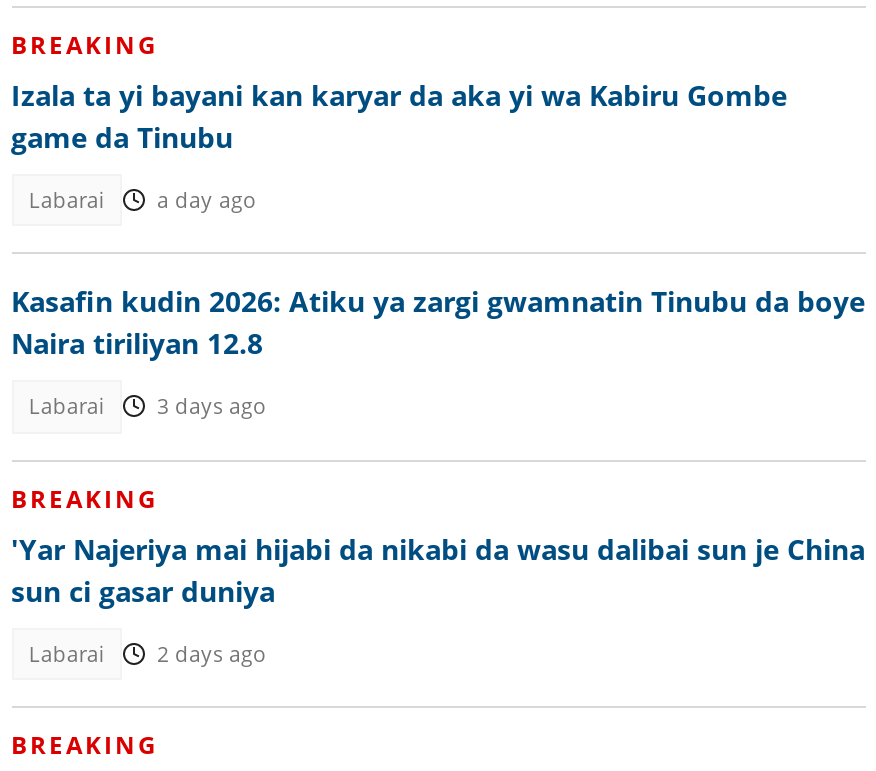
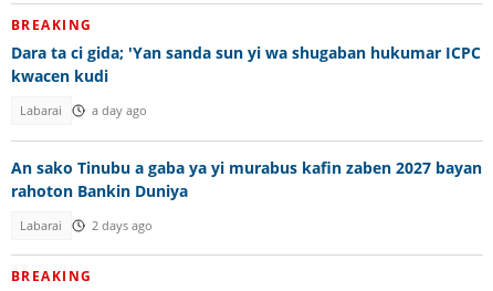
- Izala ta yi bayani kan karyar da aka yi wa Kabiru Gombe
- game da Tinubu
+ Dara ta ci gida; 'Yan sanda sun yi wa shugaban hukumar ICPC
+ kwacen kudi

- Kasafin kudin 2026: Atiku ya zargi gwamnatin Tinubu da boye
- Naira tiriliyan 12.8
- Labarai
- 3 days ago
- BREAKING
- 'Yar Najeriya mai hijabi da nikabi da wasu dalibai sun je China
- sun ci gasar duniya
+ An sako Tinubu a gaba ya yi murabus kafin zaben 2027 bayan
+ rahoton Bankin Duniya
